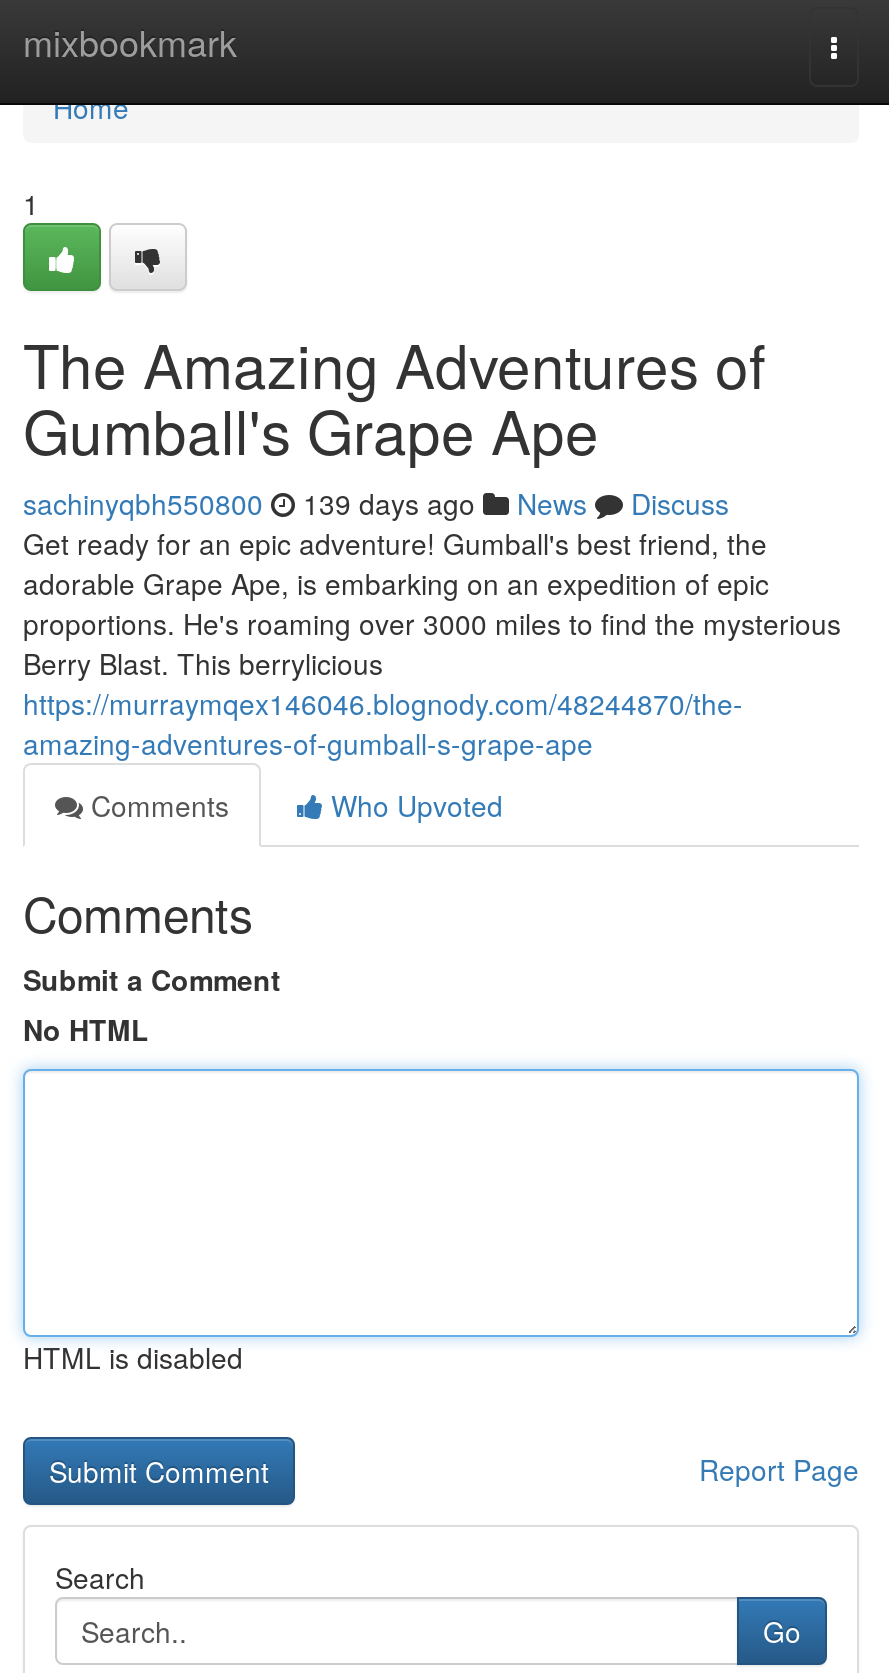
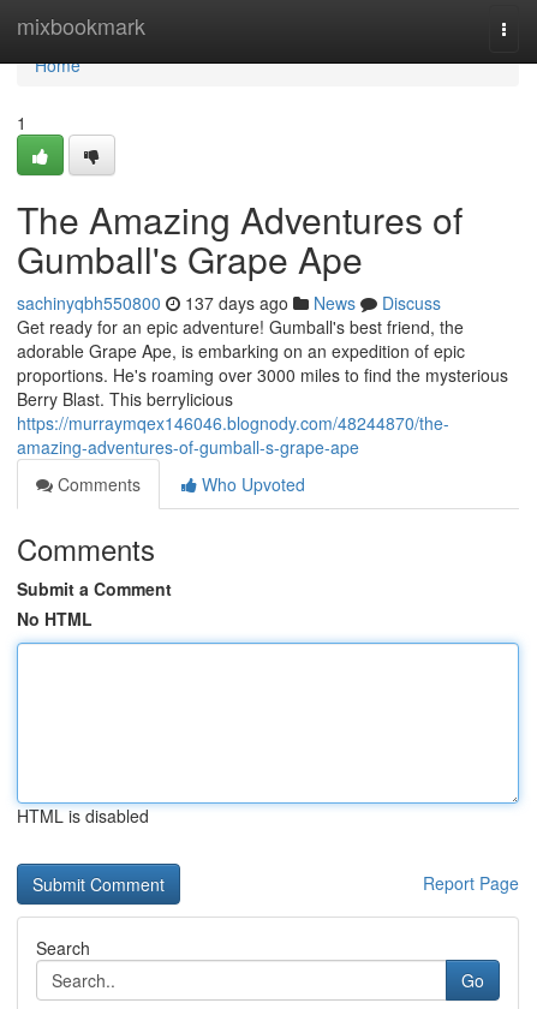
- sachinyqbh550800 139 days ago News Discuss
+ sachinyqbh550800 137 days ago News Discuss
